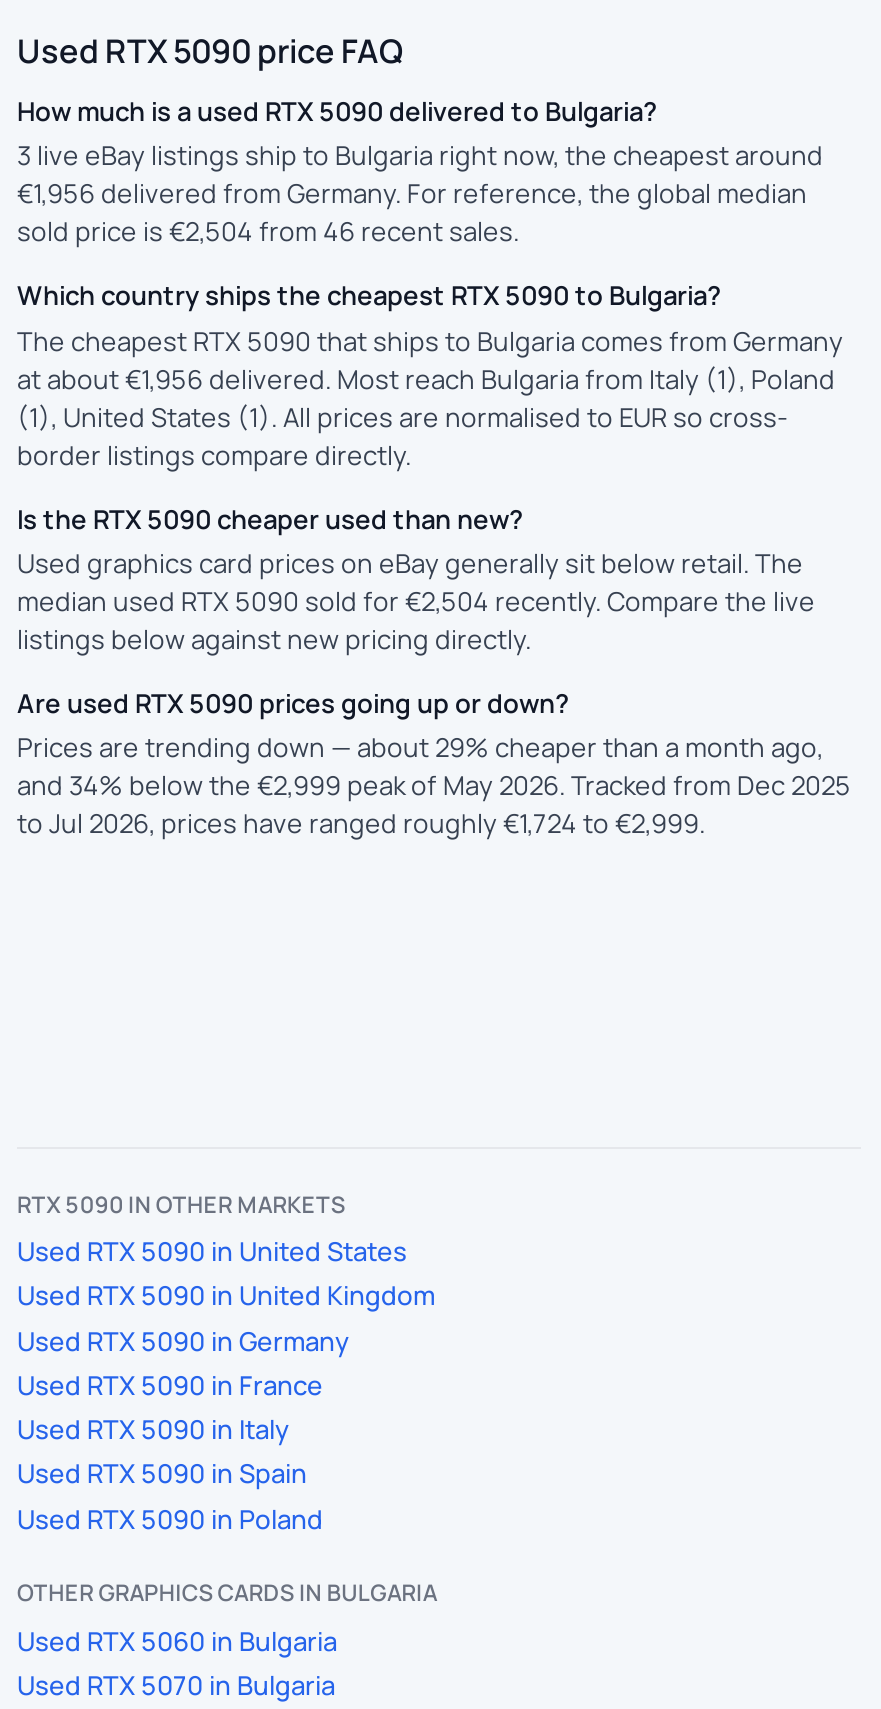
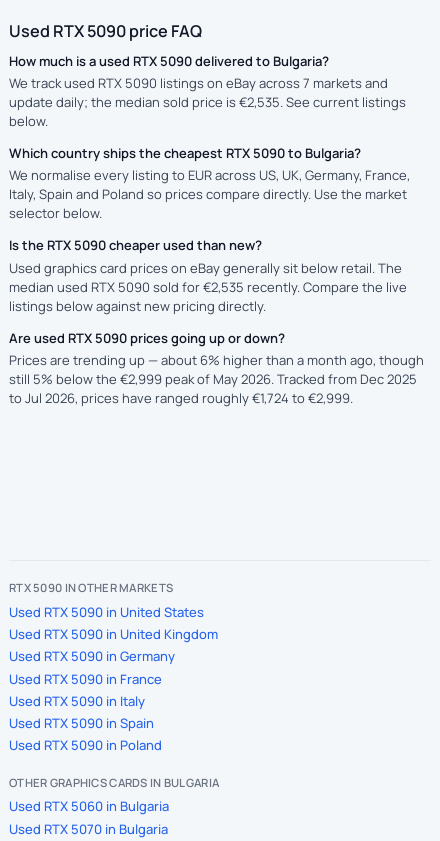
- 3 live eBay listings ship to Bulgaria right now, the cheapest around
- €1,956 delivered from Germany. For reference, the global median
- sold price is €2,504 from 46 recent sales.
+ We track used RTX 5090 listings on eBay across 7 markets and
+ update daily; the median sold price is €2,535. See current listings
+ below.

- The cheapest RTX 5090 that ships to Bulgaria comes from Germany
- at about €1,956 delivered. Most reach Bulgaria from Italy (1), Poland
- (1), United States (1). All prices are normalised to EUR so cross-
- border listings compare directly.
+ We normalise every listing to EUR across US, UK, Germany, France,
+ Italy, Spain and Poland so prices compare directly. Use the market
+ selector below.

- median used RTX 5090 sold for €2,504 recently. Compare the live
+ median used RTX 5090 sold for €2,535 recently. Compare the live

- Prices are trending down — about 29% cheaper than a month ago,
- and 34% below the €2,999 peak of May 2026. Tracked from Dec 2025
+ Prices are trending up — about 6% higher than a month ago, though
+ still 5% below the €2,999 peak of May 2026. Tracked from Dec 2025
